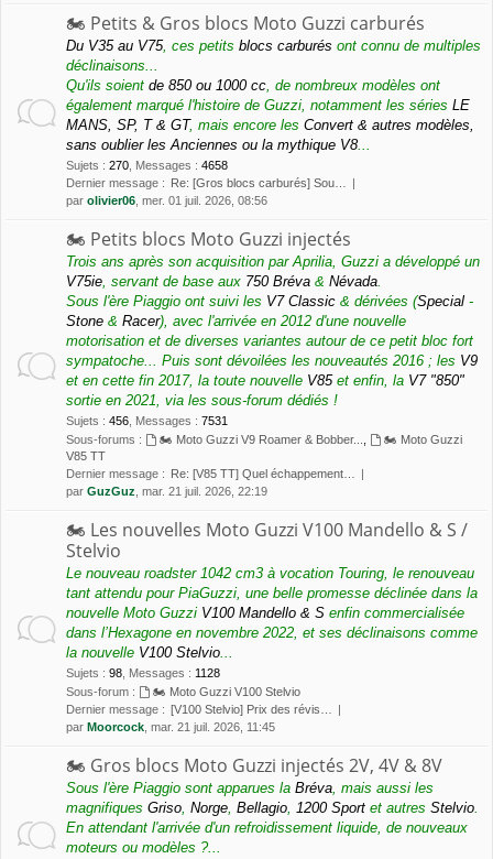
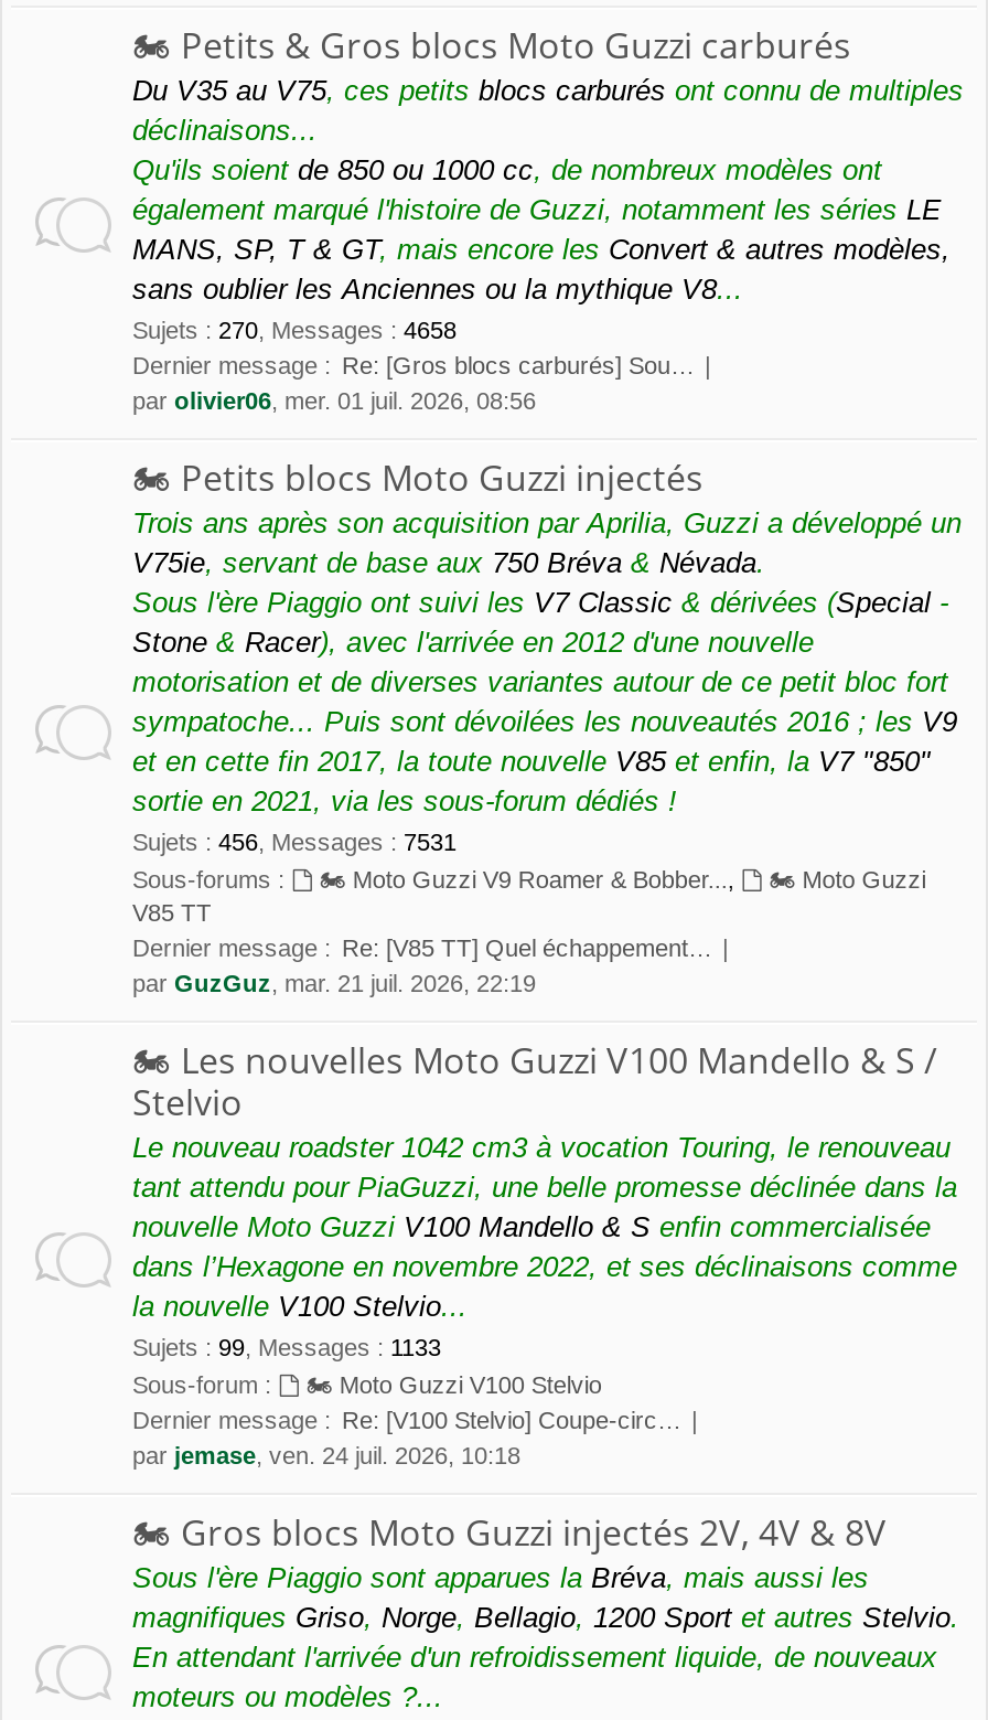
- Sujets: 98, Messages: 1128
+ Sujets: 99, Messages: 1133

- Dernier message : [V100 Stelvio] Prix des révis…
- par Moorcock, mar. 21 juil. 2026, 11:45
+ Dernier message : Re: [V100 Stelvio] Coupe-circ…
+ par jemase, ven. 24 juil. 2026, 10:18
